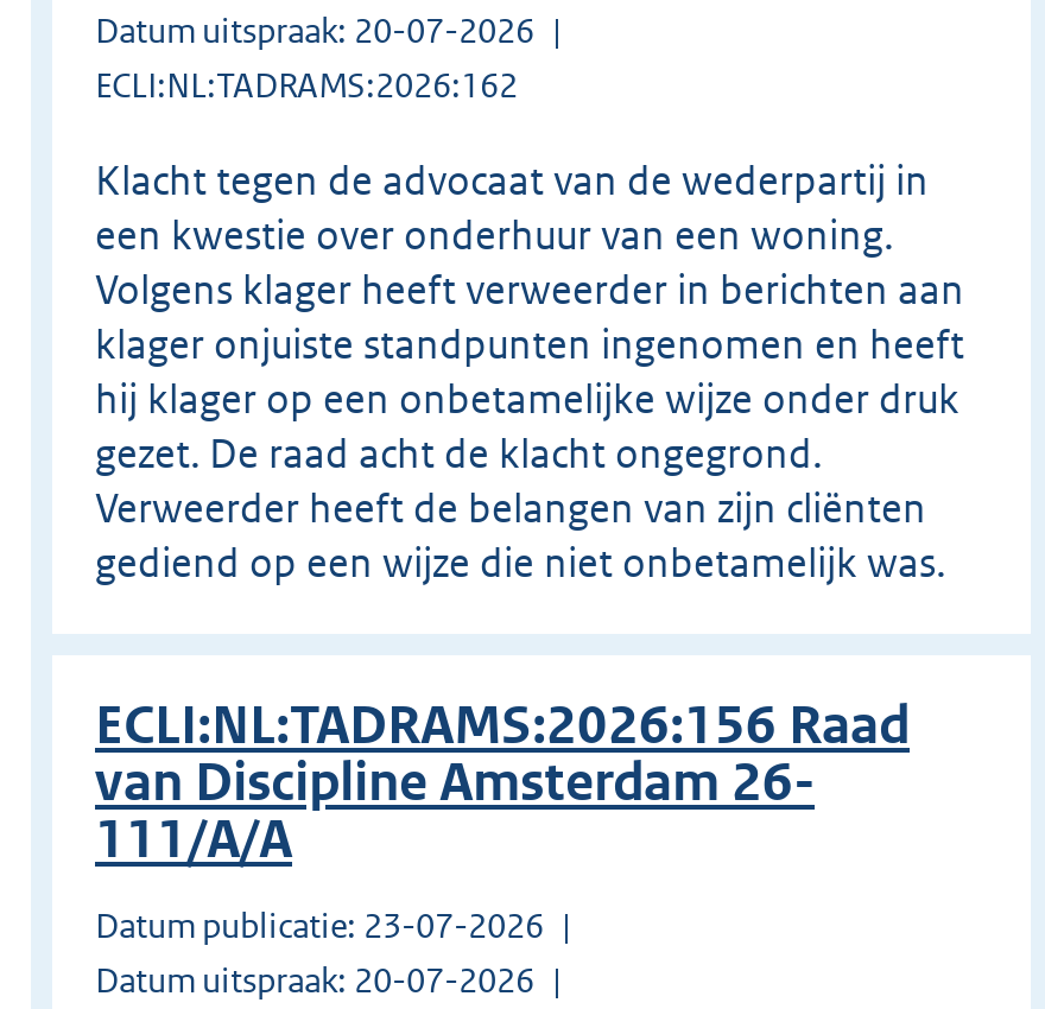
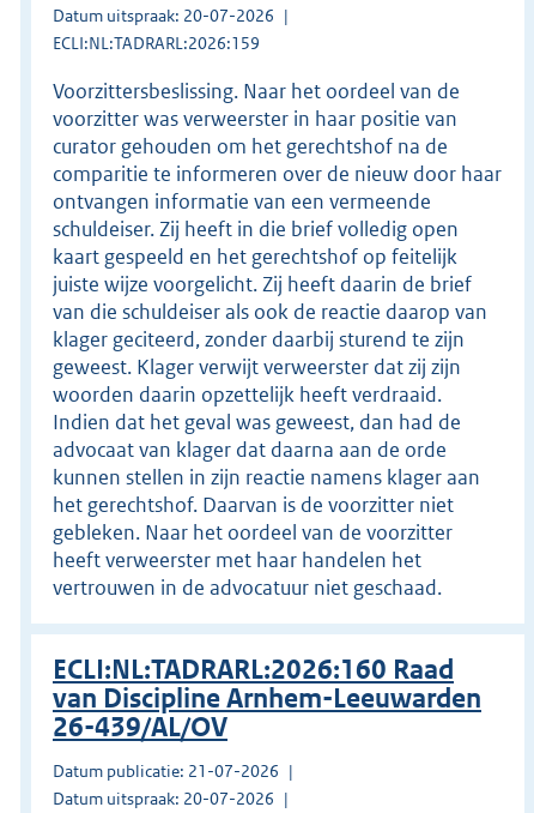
- ECLI:NL:TADRAMS:2026:162
+ ECLI:NL:TADRARL:2026:159

- Klacht tegen de advocaat van de wederpartij in
- een kwestie over onderhuur van een woning.
- Volgens klager heeft verweerder in berichten aan
- klager onjuiste standpunten ingenomen en heeft
- hij klager op een onbetamelijke wijze onder druk
- gezet. De raad acht de klacht ongegrond.
- Verweerder heeft de belangen van zijn cliënten
- gediend op een wijze die niet onbetamelijk was.
+ Voorzittersbeslissing. Naar het oordeel van de
+ voorzitter was verweerster in haar positie van
+ curator gehouden om het gerechtshof na de
+ comparitie te informeren over de nieuw door haar
+ ontvangen informatie van een vermeende
+ schuldeiser. Zij heeft in die brief volledig open
+ kaart gespeeld en het gerechtshof op feitelijk
+ juiste wijze voorgelicht. Zij heeft daarin de brief
+ van die schuldeiser als ook de reactie daarop van
+ klager geciteerd, zonder daarbij sturend te zijn
+ geweest. Klager verwijt verweerster dat zij zijn
+ woorden daarin opzettelijk heeft verdraaid.
+ Indien dat het geval was geweest, dan had de
+ advocaat van klager dat daarna aan de orde
+ kunnen stellen in zijn reactie namens klager aan
+ het gerechtshof. Daarvan is de voorzitter niet
+ gebleken. Naar het oordeel van de voorzitter
+ heeft verweerster met haar handelen het
+ vertrouwen in de advocatuur niet geschaad.

- ECLI:NL:TADRAMS:2026:156 Raad
- van Discipline Amsterdam 26-
- 111/A/A
+ ECLI:NL:TADRARL:2026:160 Raad
+ van Discipline Arnhem-Leeuwarden
+ 26-439/AL/OV

- Datum publicatie: 23-07-2026
+ Datum publicatie: 21-07-2026
